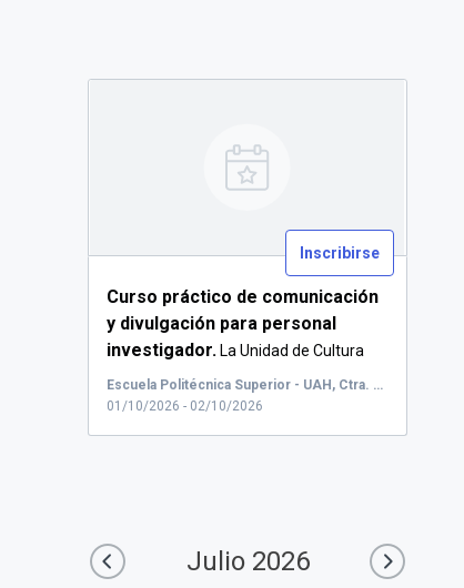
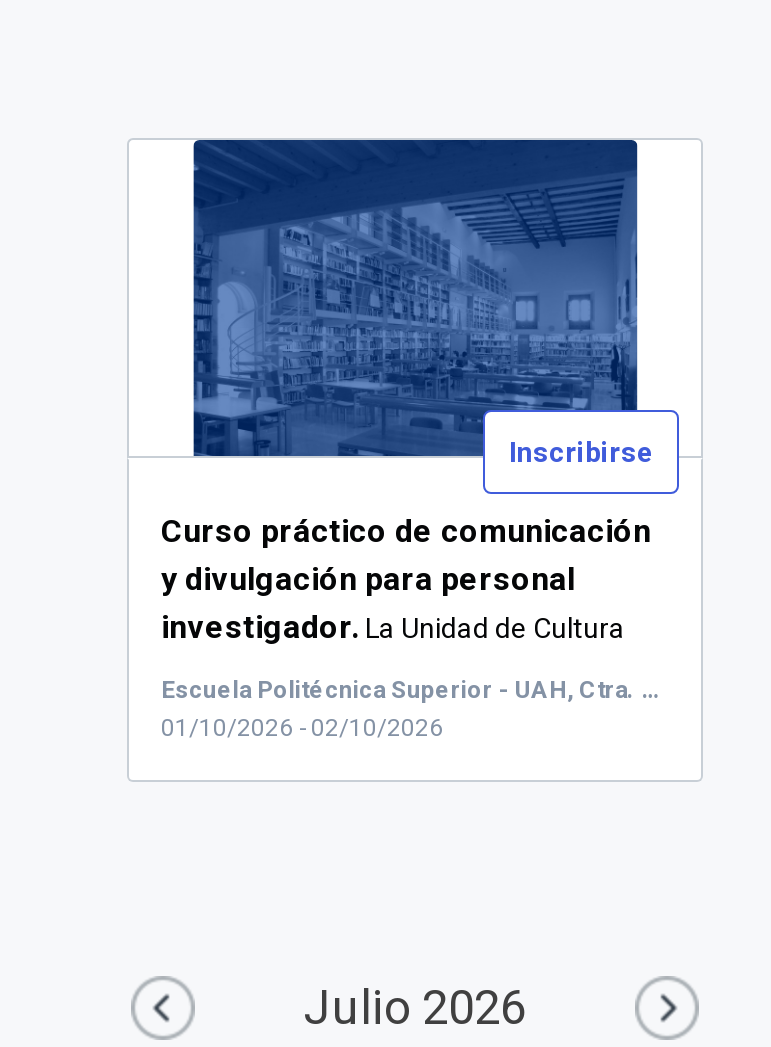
+ [image]
